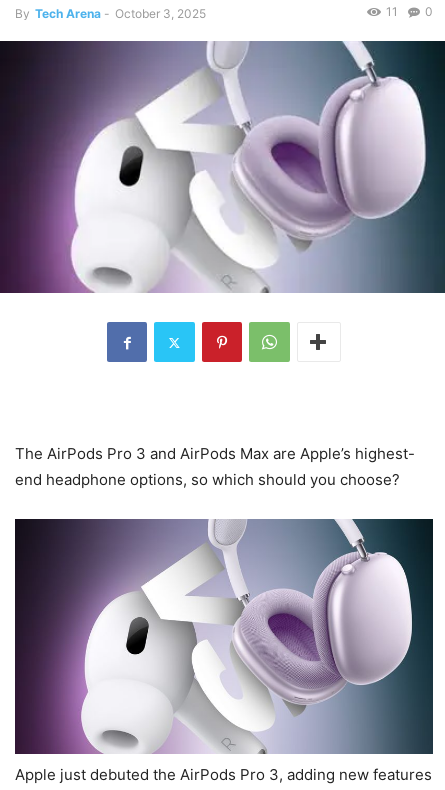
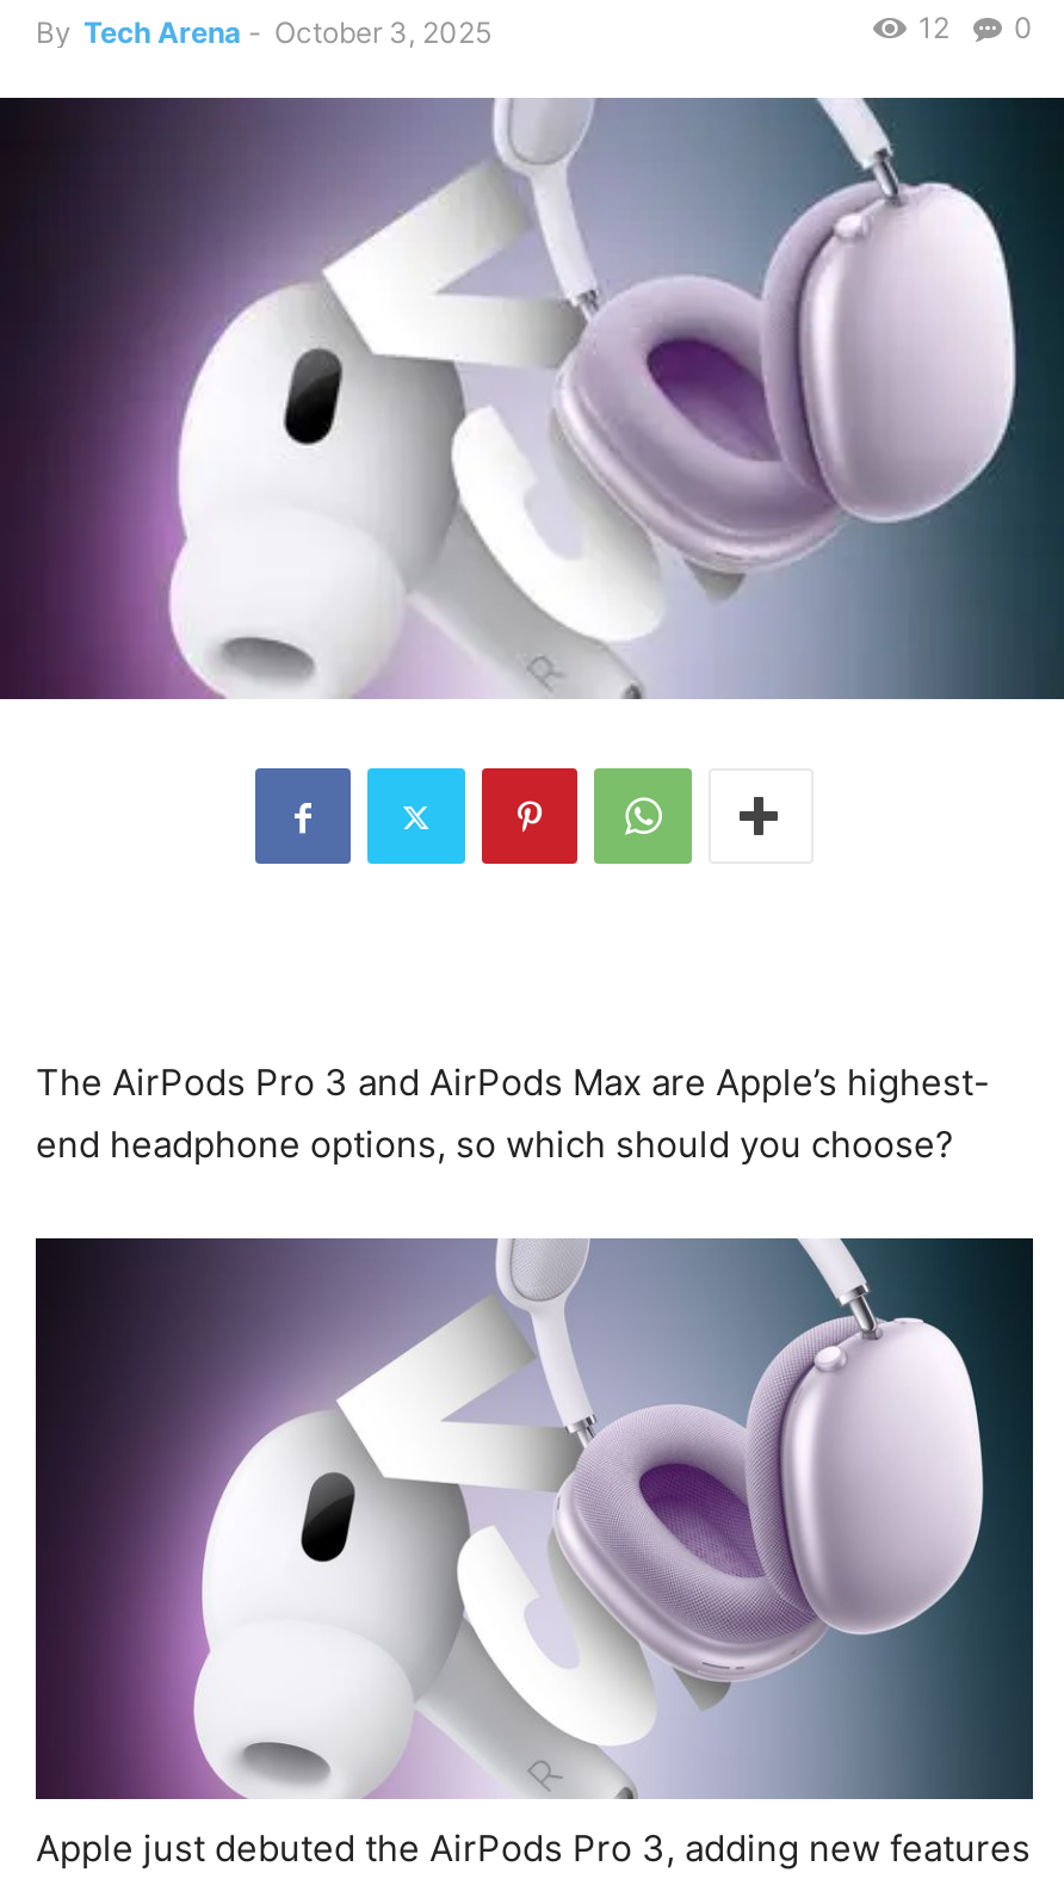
- 11 0
+ 12 0
